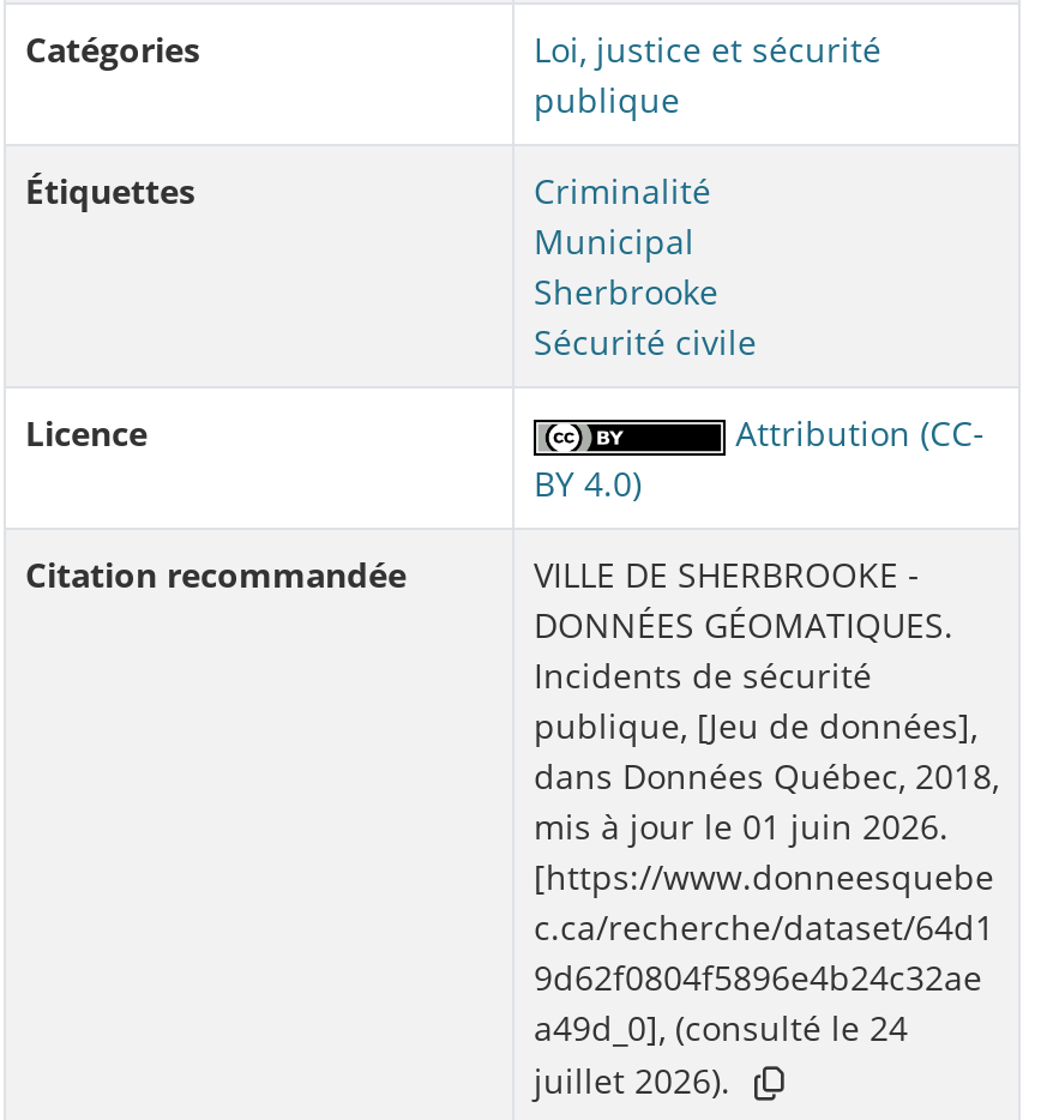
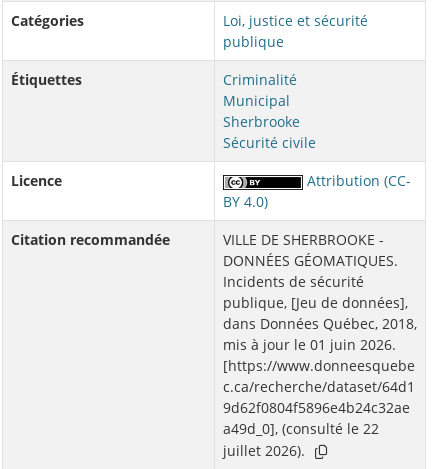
- a49d_0], (consulté le 24
+ a49d_0], (consulté le 22
